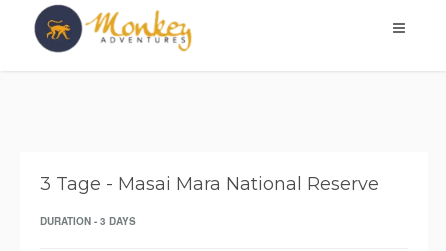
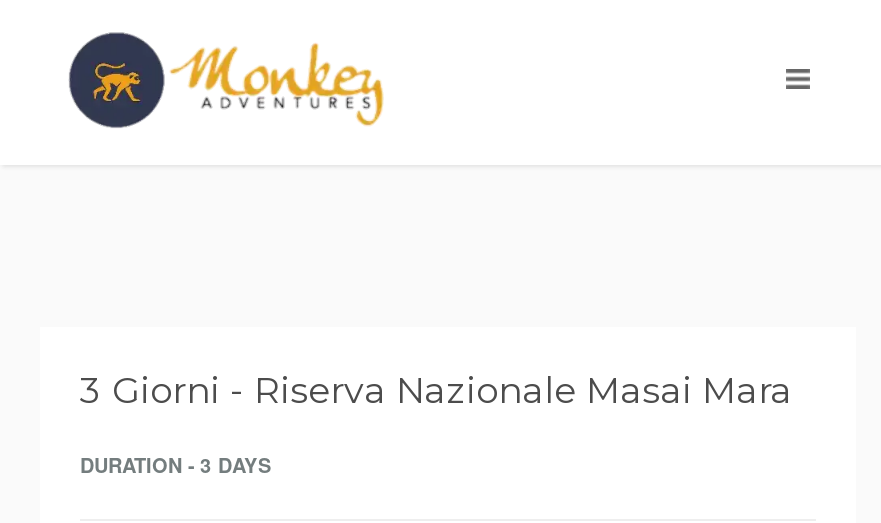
- 3 Tage - Masai Mara National Reserve
+ 3 Giorni - Riserva Nazionale Masai Mara
